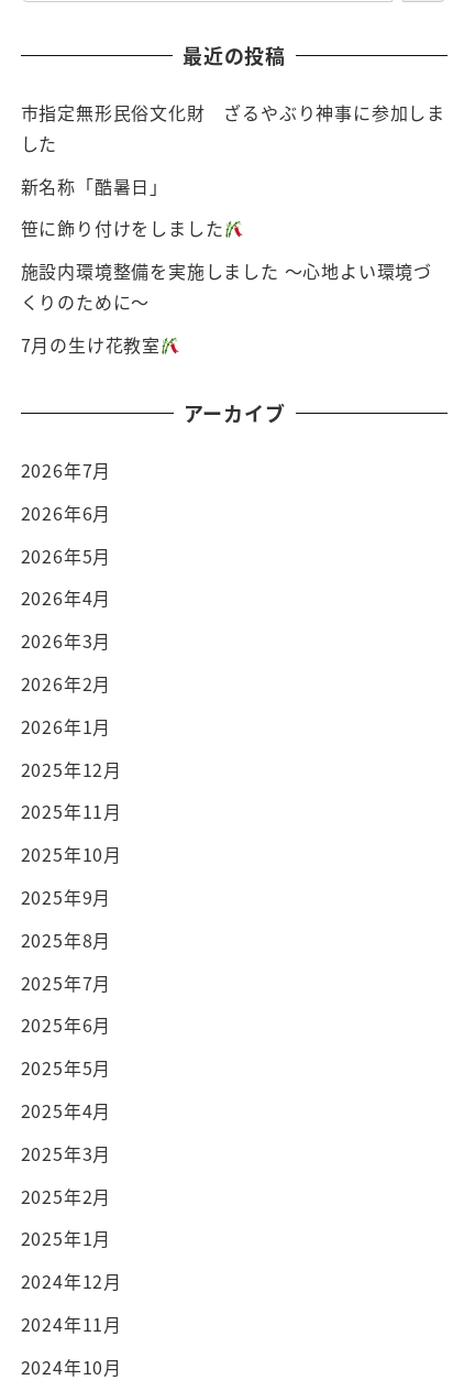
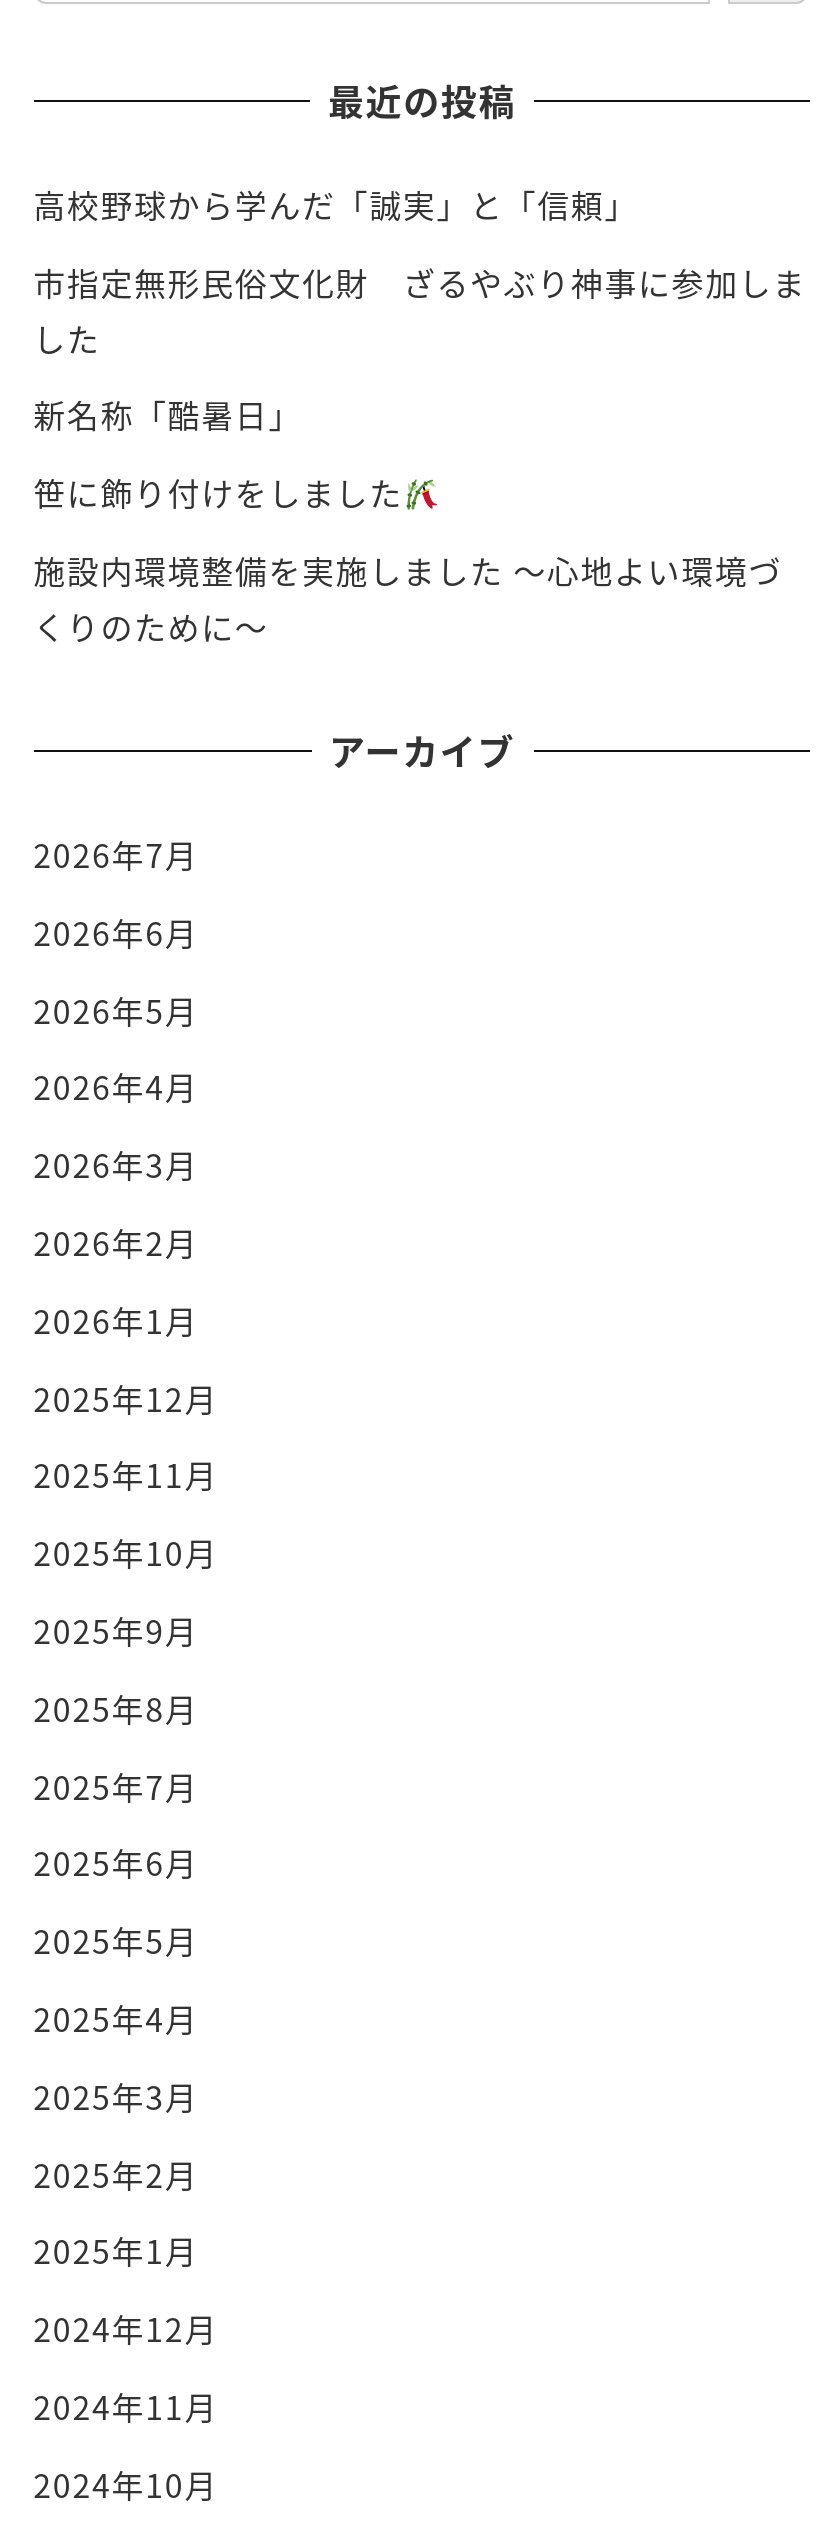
+ 高校野球から学んだ「誠実」と「信頼」

moved down: 市指定無形民俗文化財 ざるやぶり神事に参加しま | した | 新名称「酷暑日」 | 笹に飾り付けをしました | 施設内環境整備を実施しました ～心地よい環境づ | くりのために～

- 7月の生け花教室
